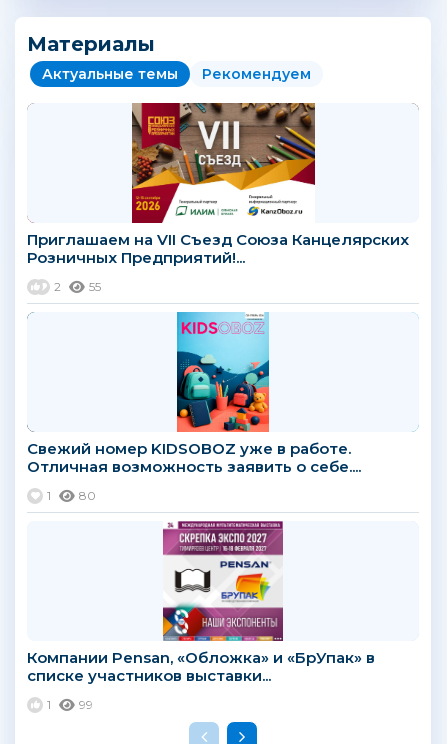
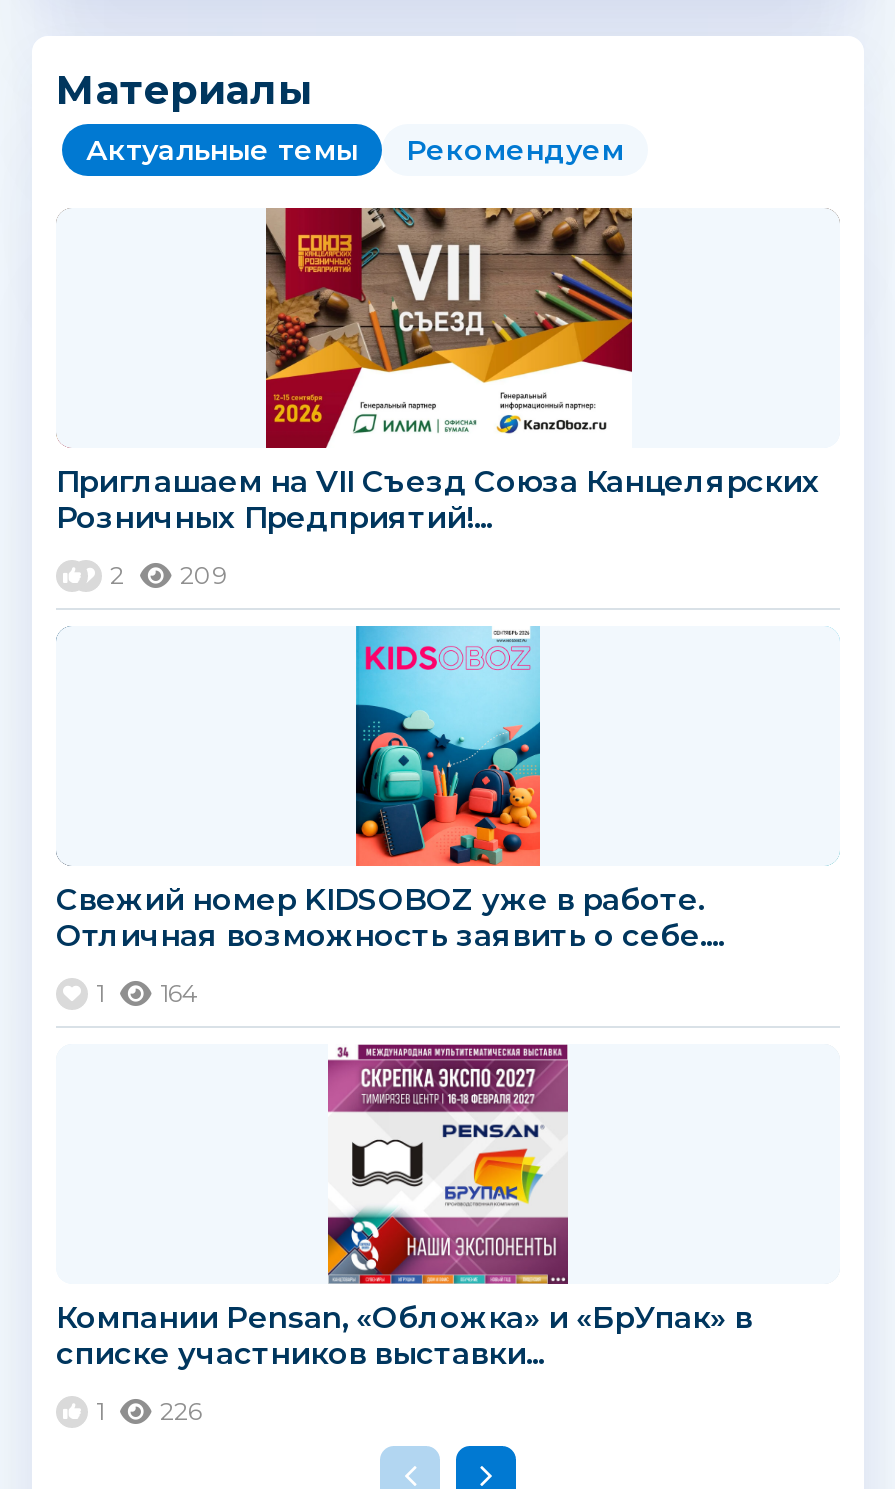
- 2 55
+ 2 209

- 1 80
+ 1 164

- 1 99
+ 1 226
